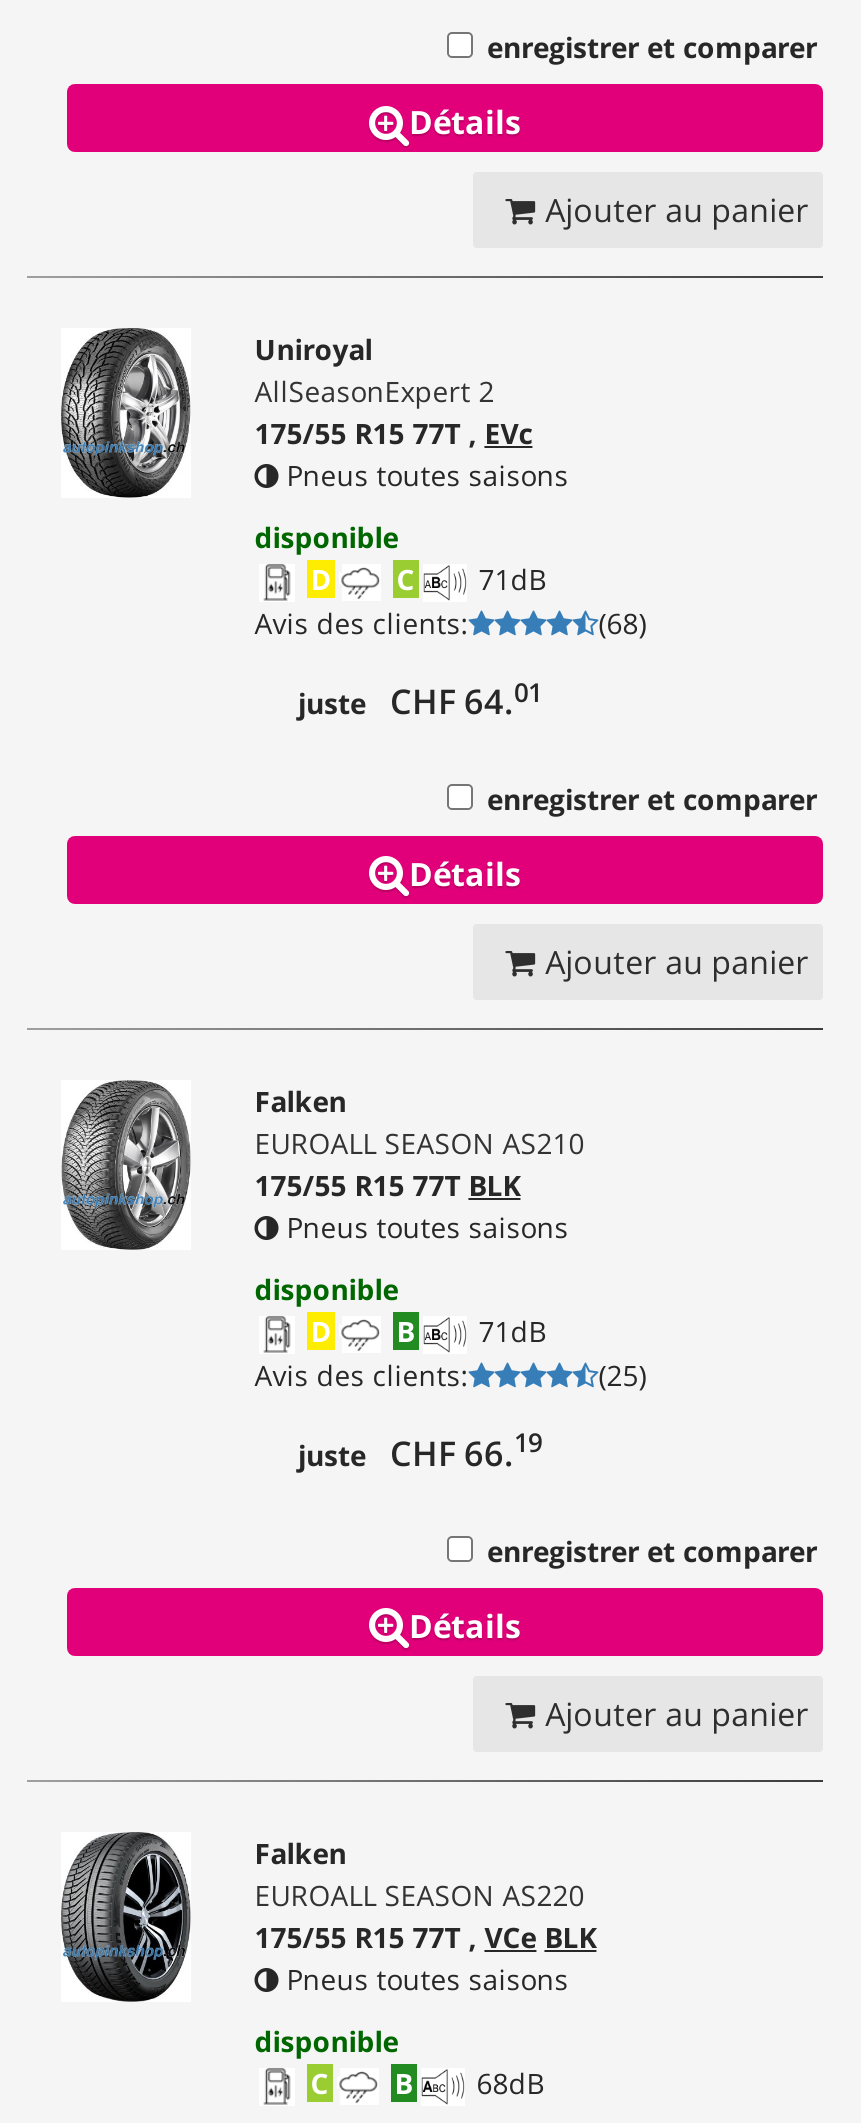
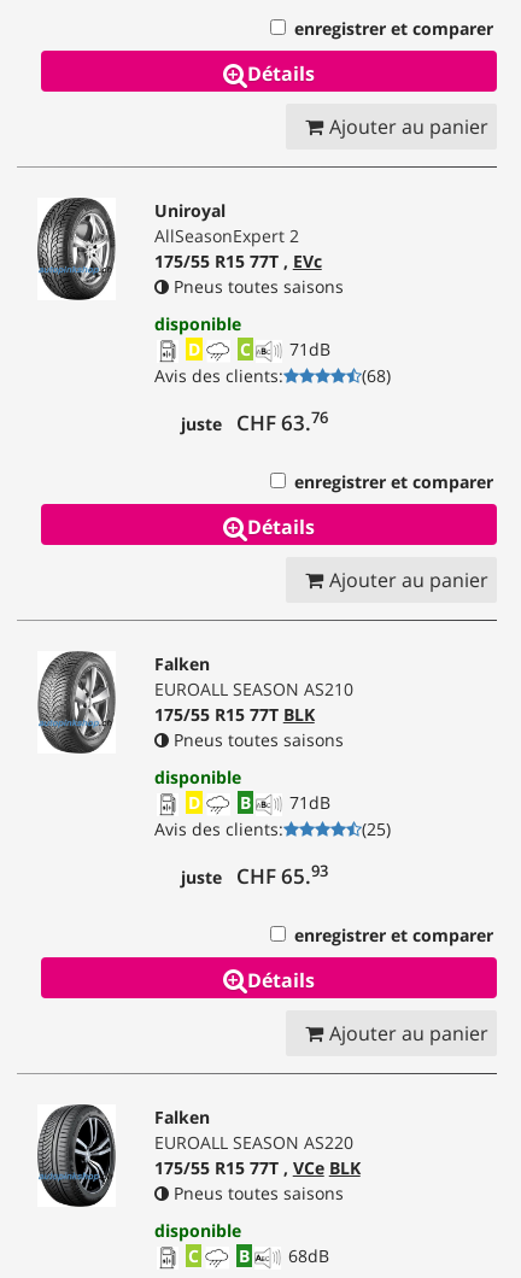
- juste CHF 64.01
+ juste CHF 63.76

- juste CHF 66.19
+ juste CHF 65.93
